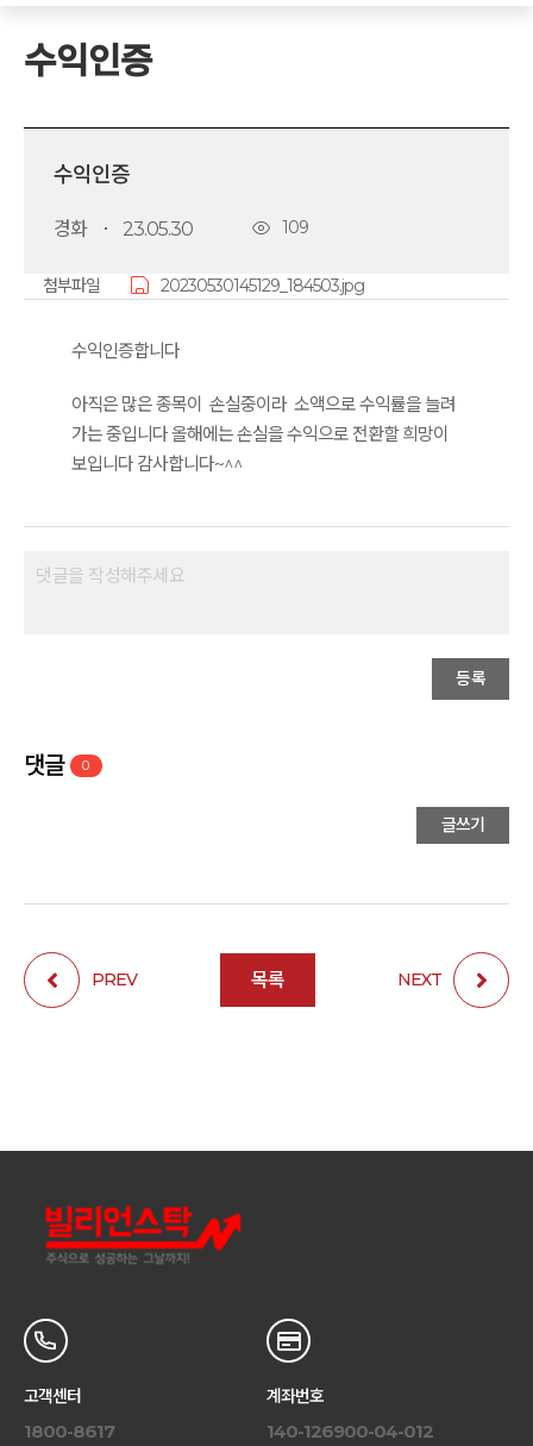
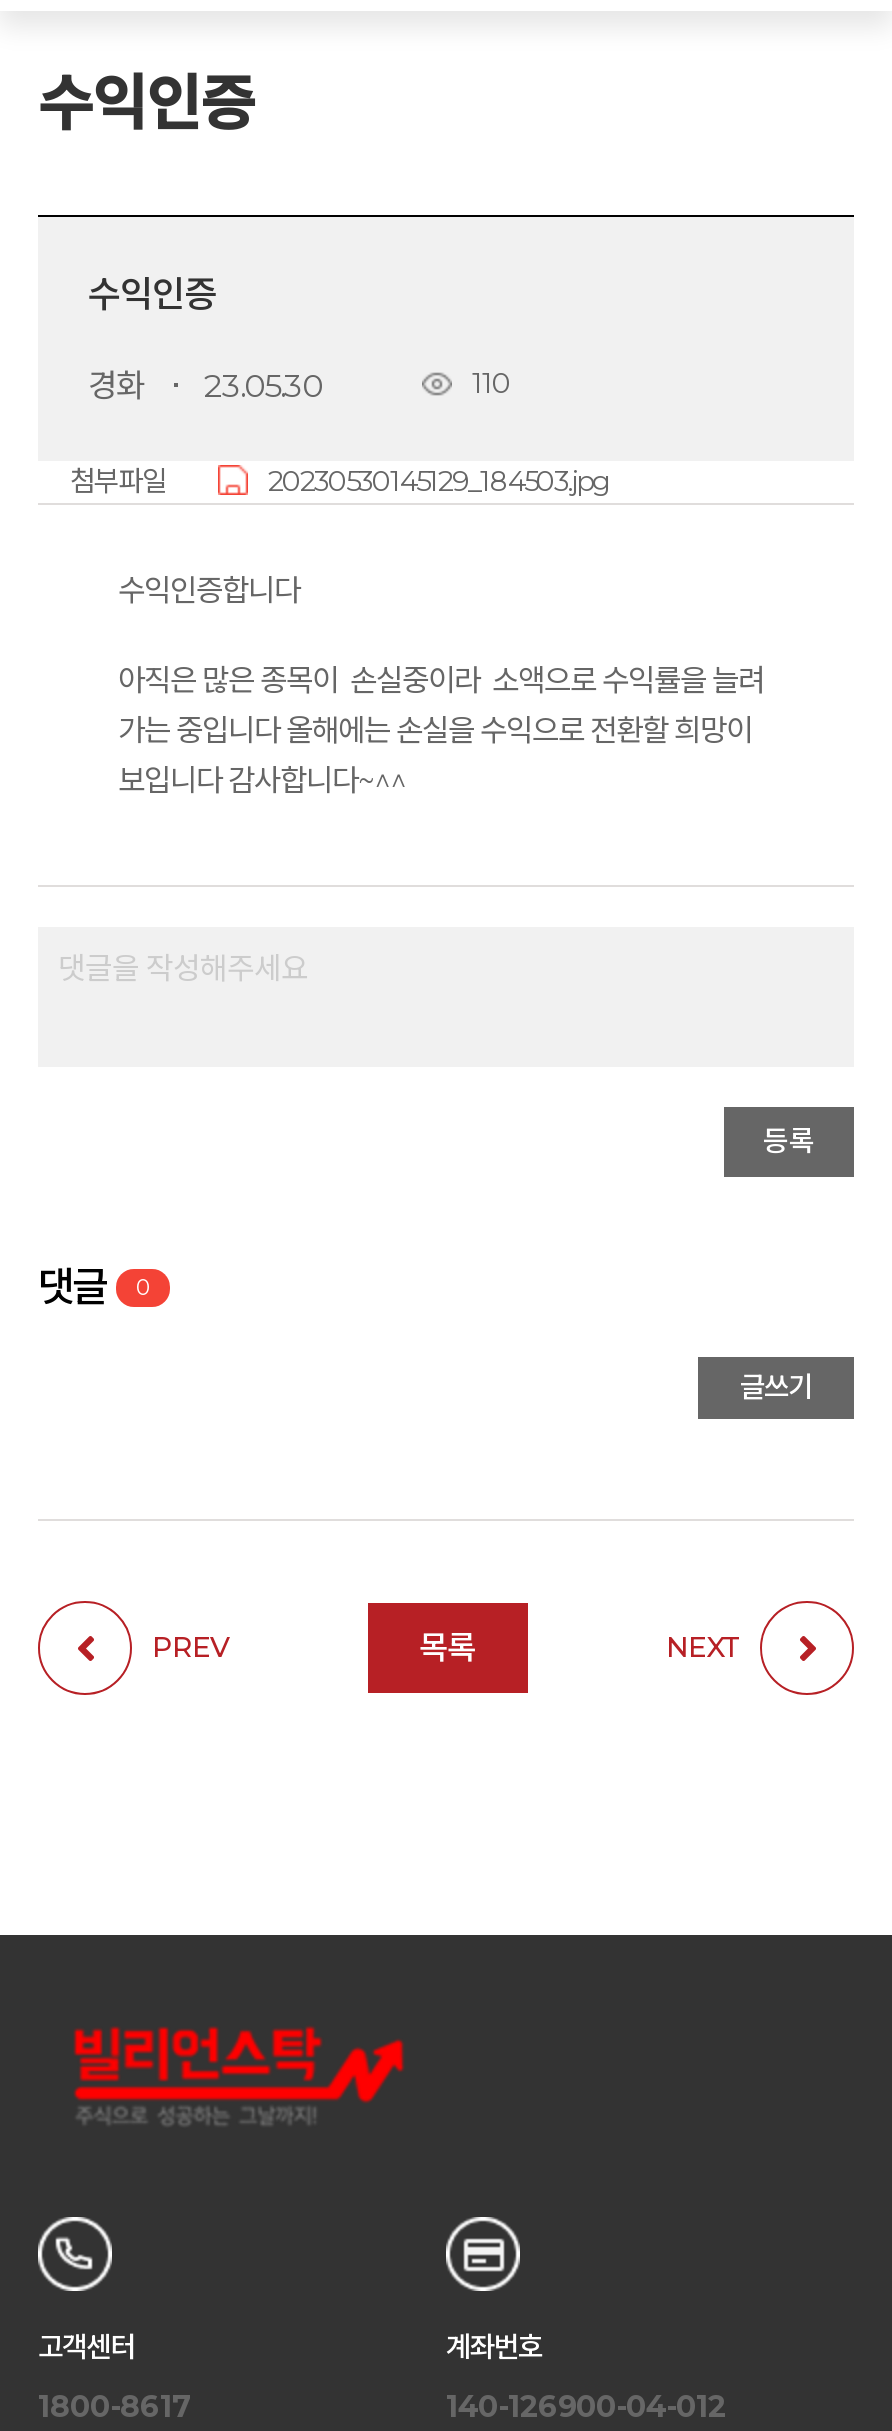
- 109
+ 110
